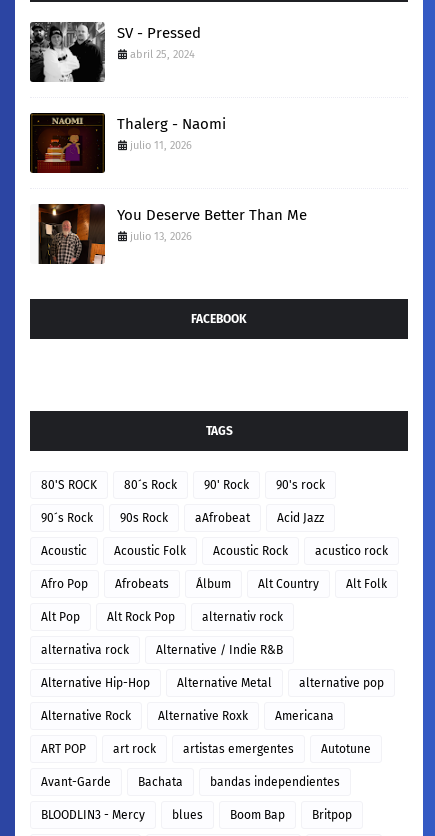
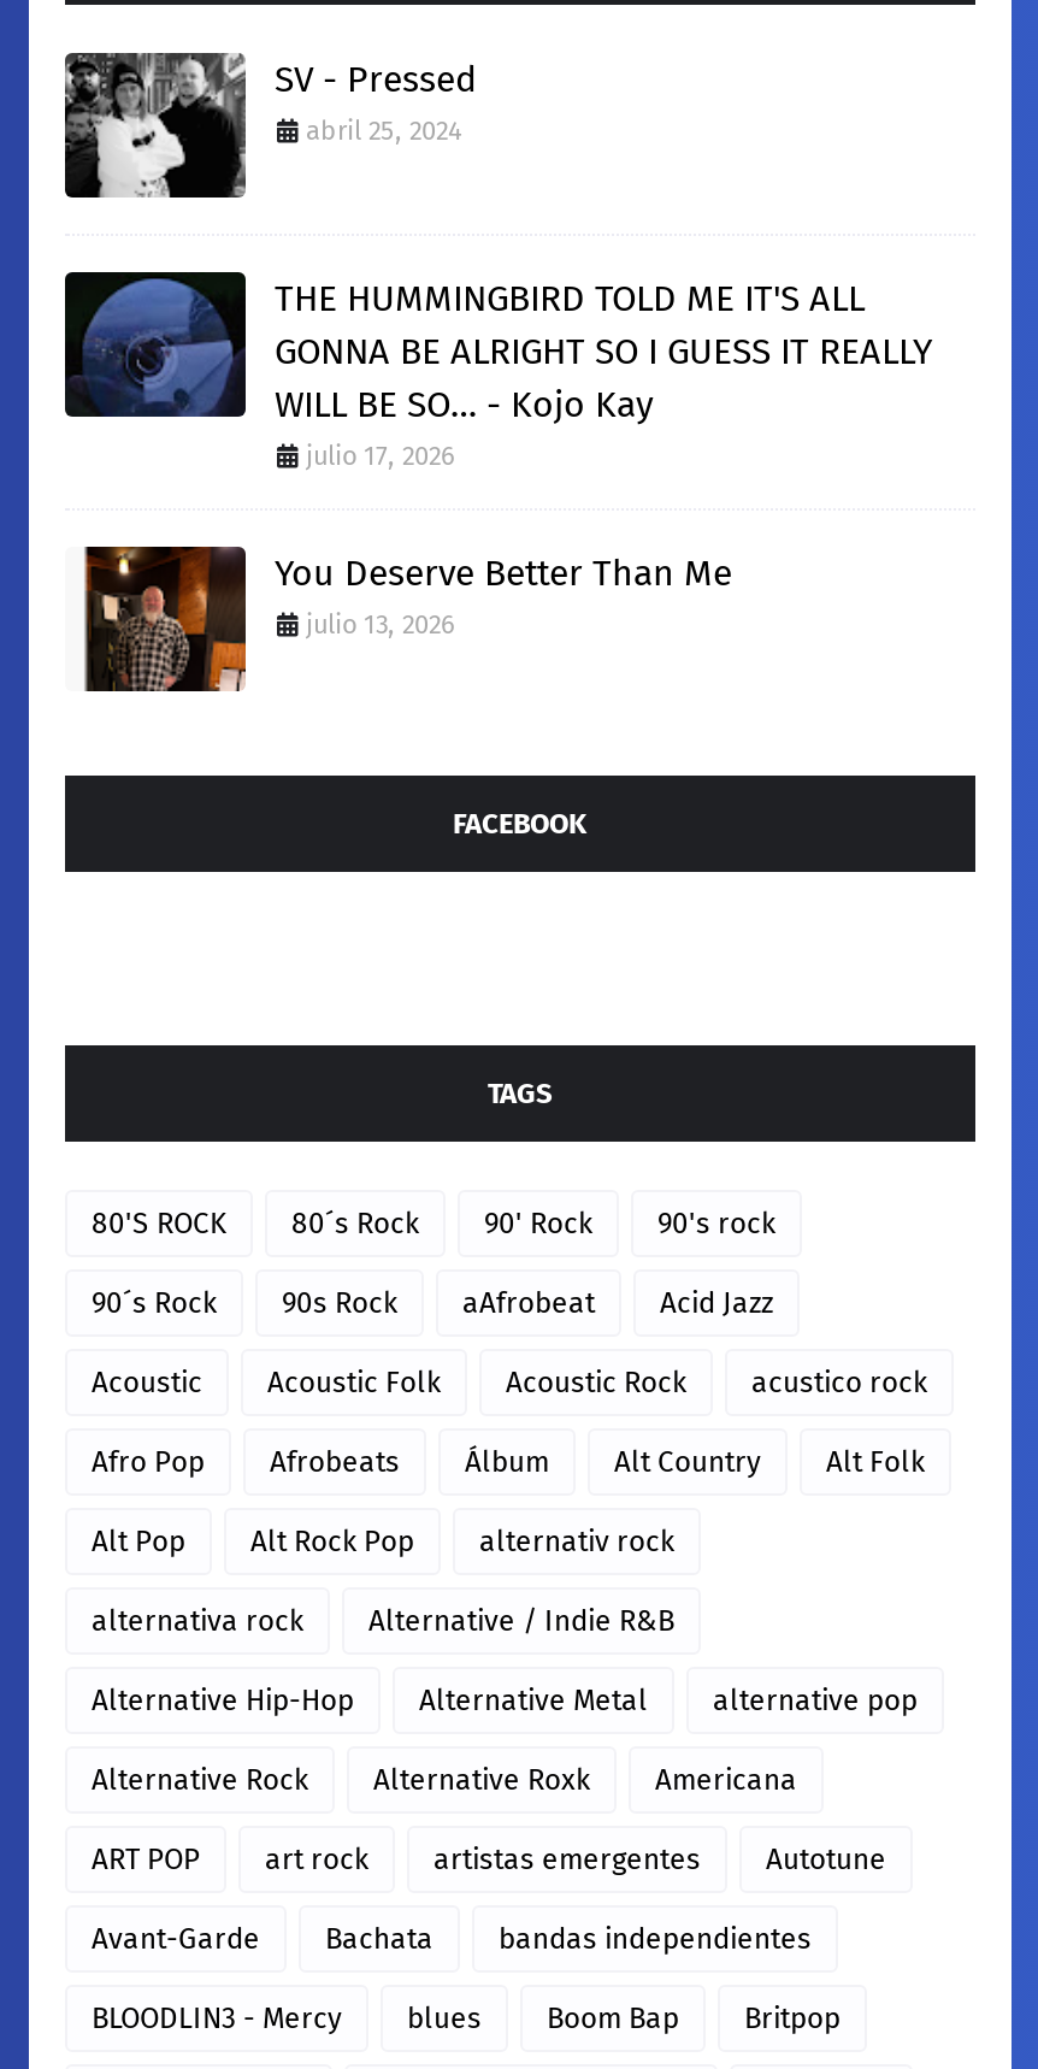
- [image]
- Thalerg - Naomi
- julio 11, 2026
+ [image]
+ THE HUMMINGBIRD TOLD ME IT'S ALL
+ GONNA BE ALRIGHT SO I GUESS IT REALLY
+ WILL BE SO… - Kojo Kay
+ julio 17, 2026
